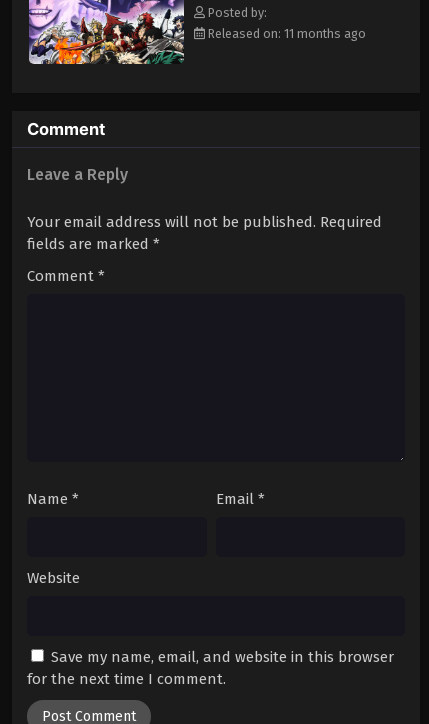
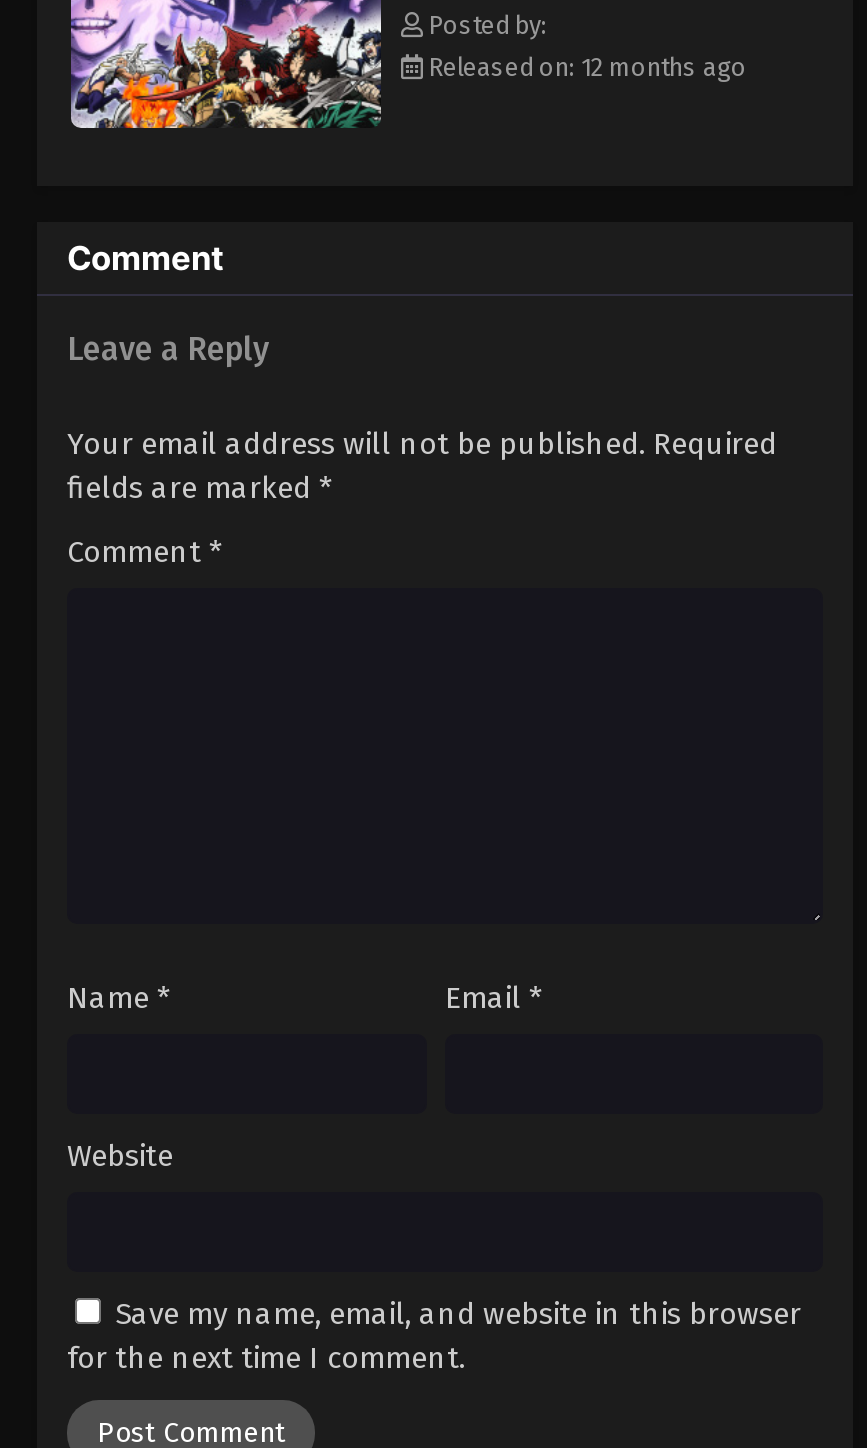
- Released on: 11 months ago
+ Released on: 12 months ago
